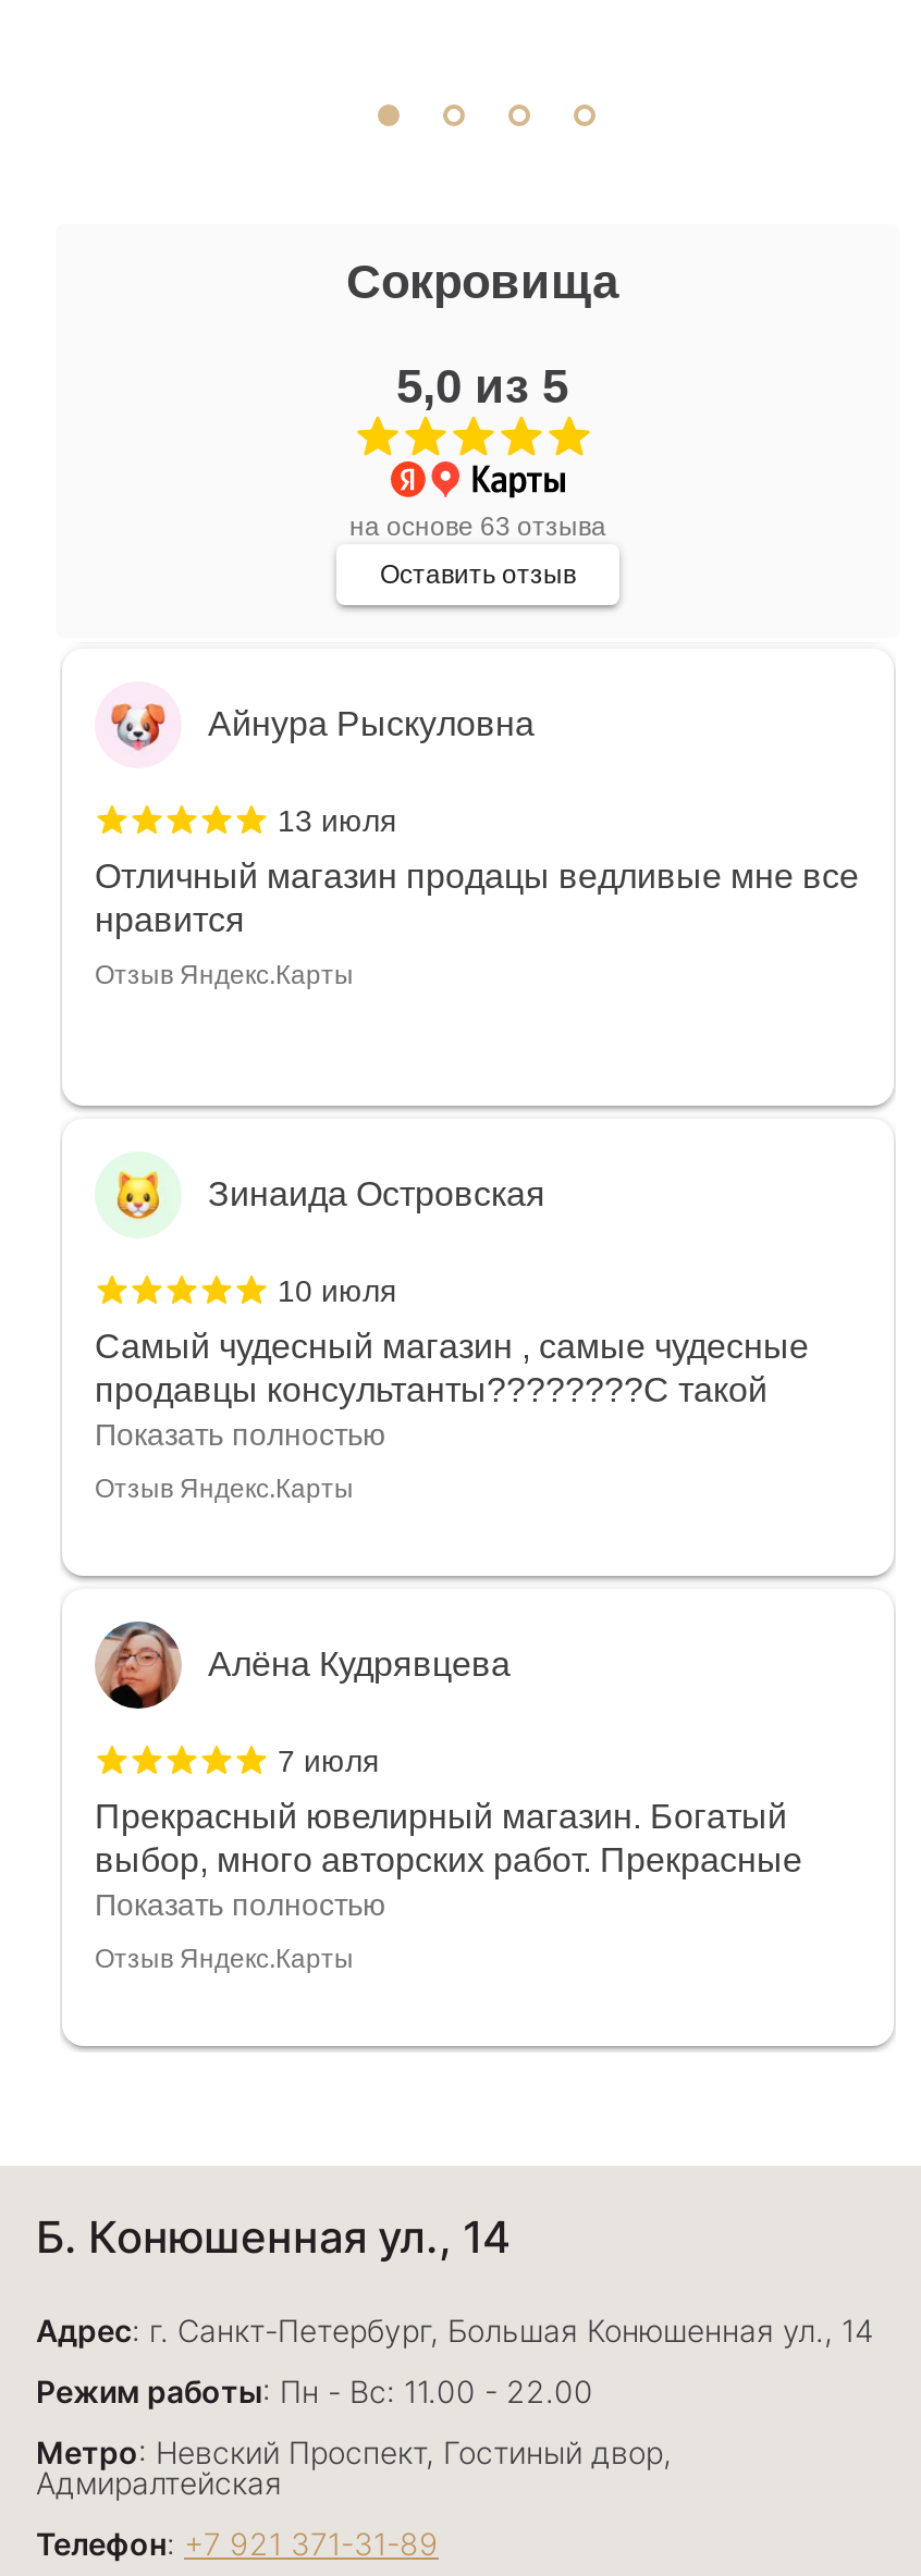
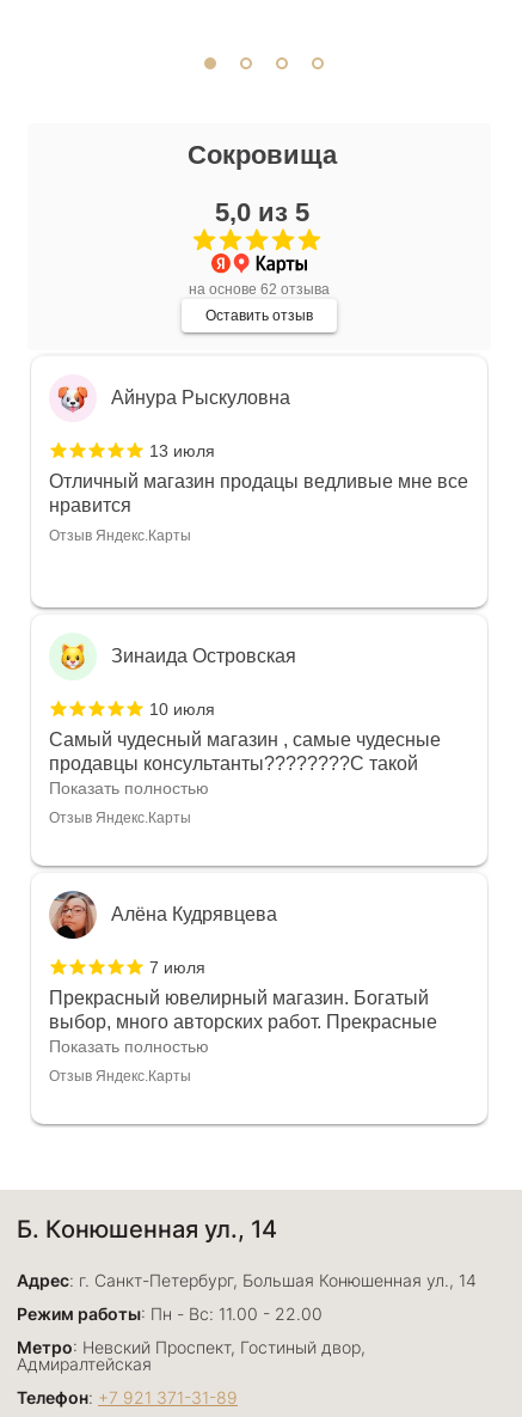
- на основе 63 отзыва
+ на основе 62 отзыва
